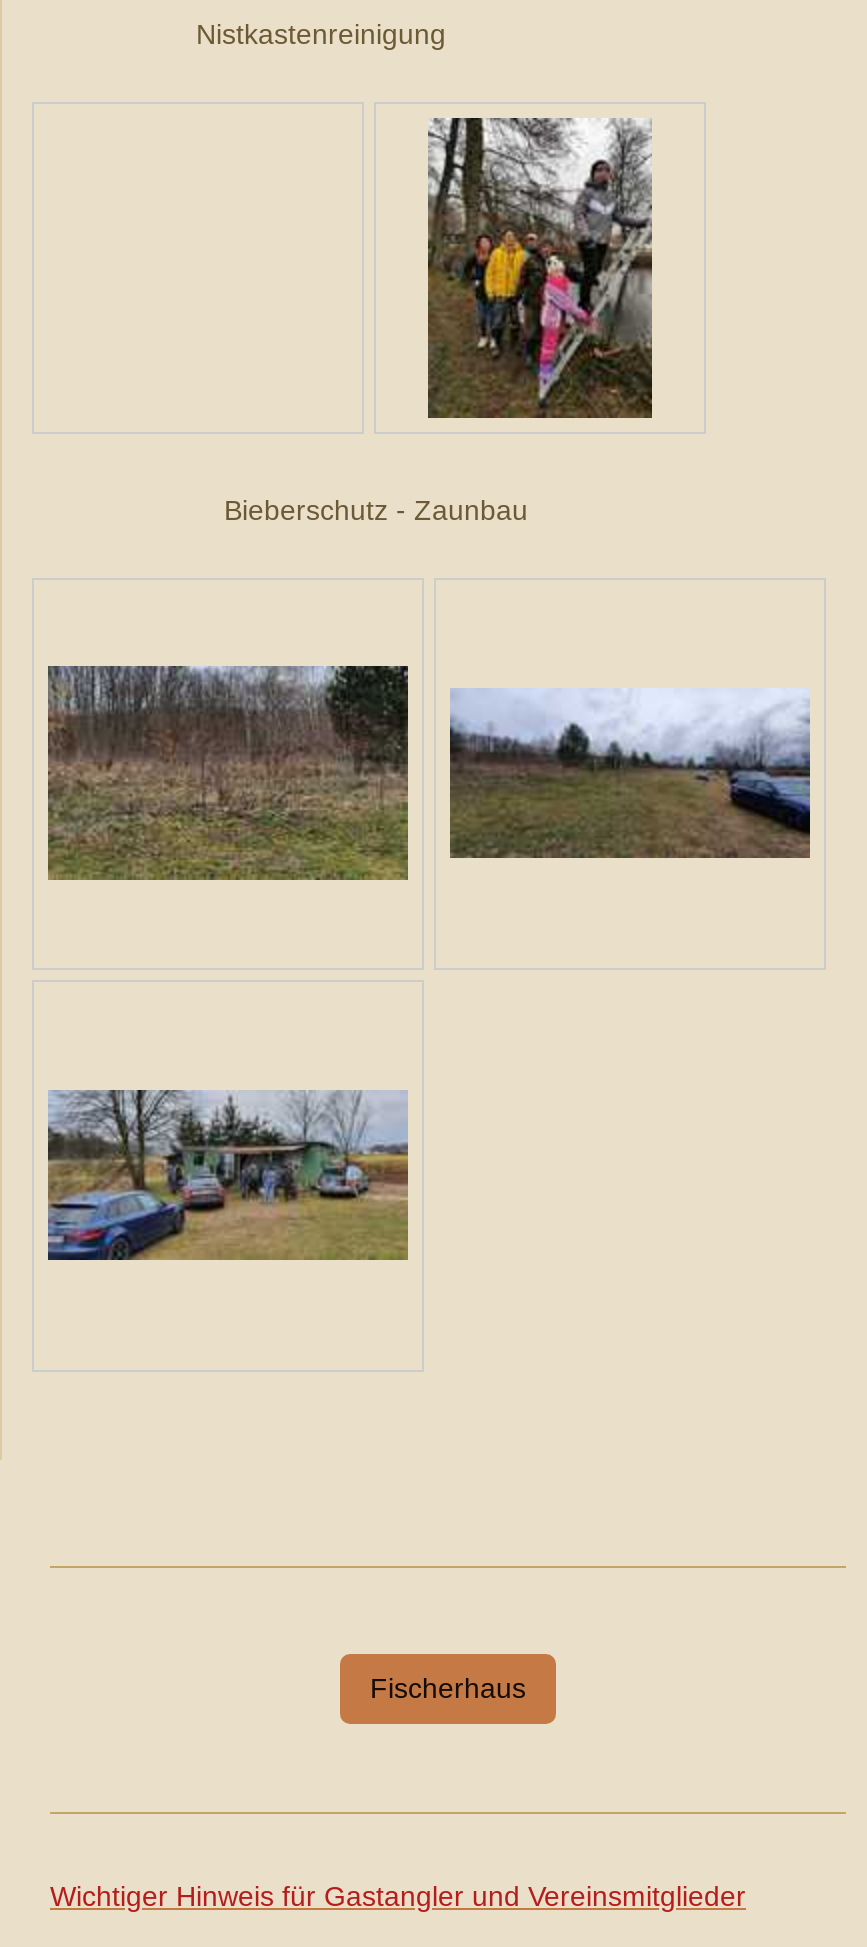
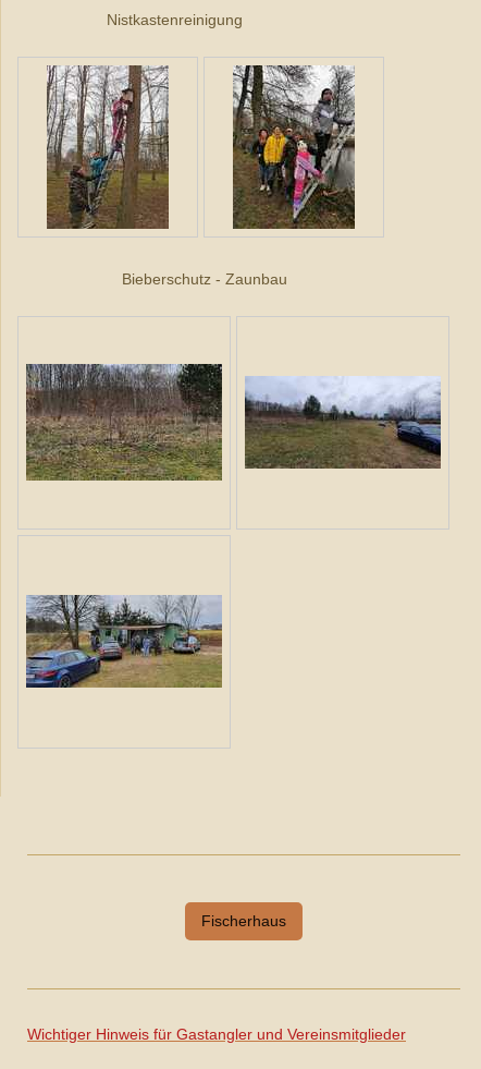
+ [image]
